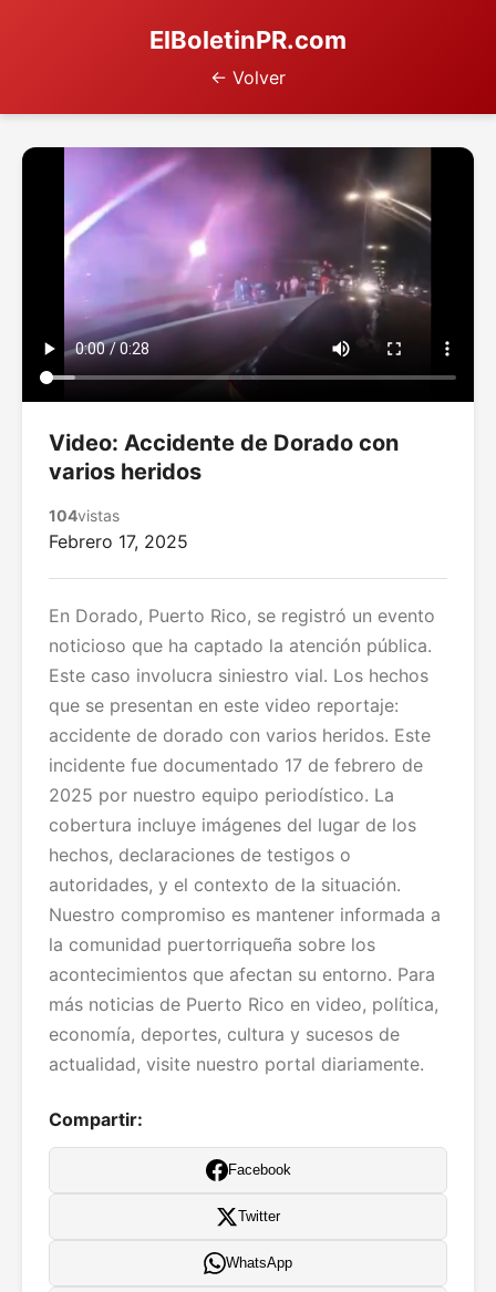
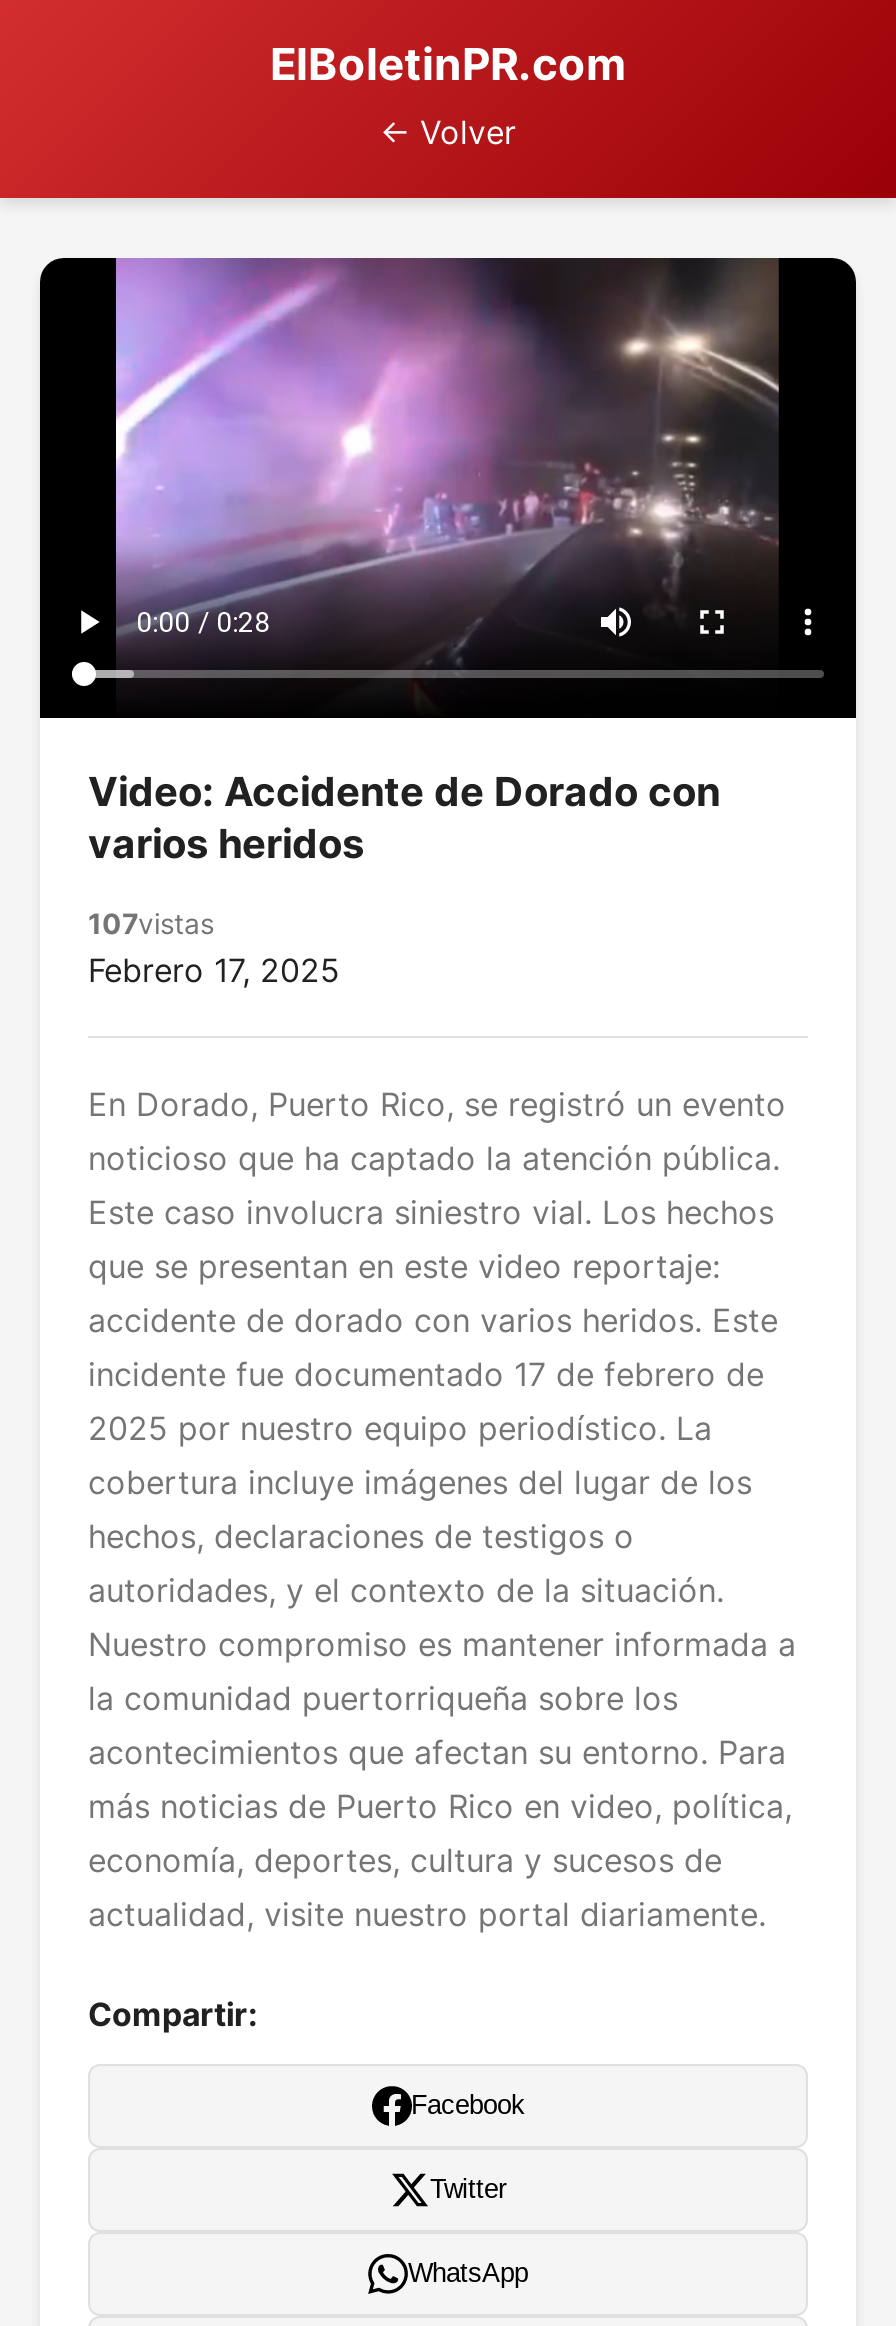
- 104vistas
+ 107vistas
